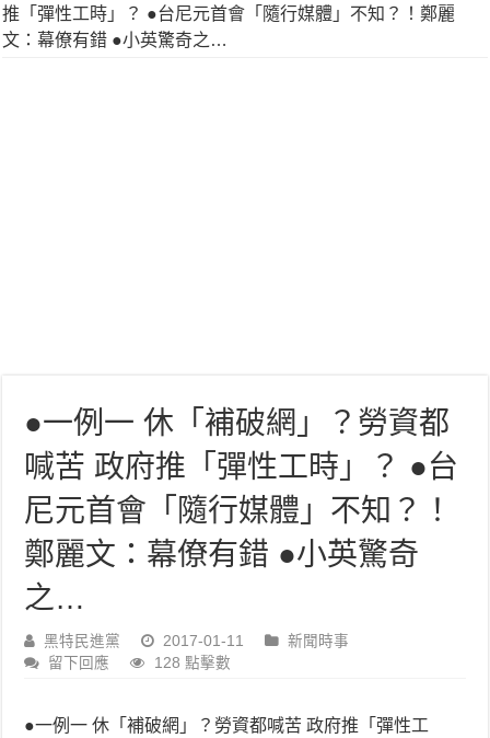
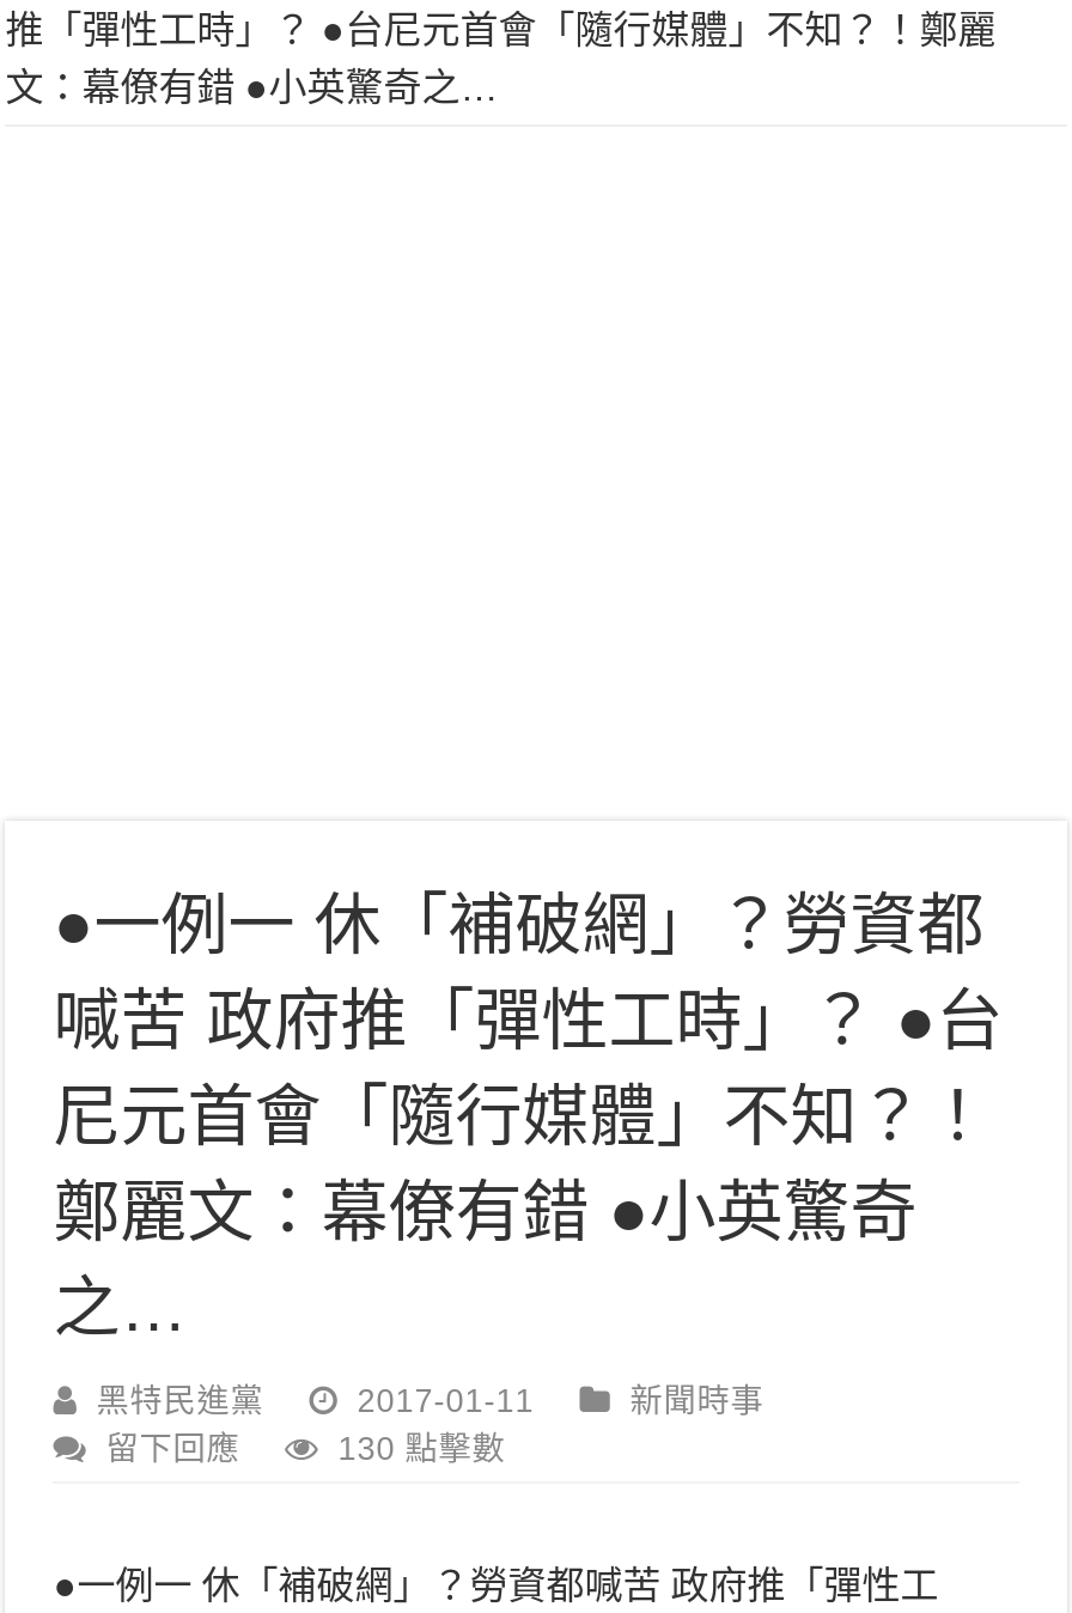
- 128 點擊數
+ 130 點擊數
